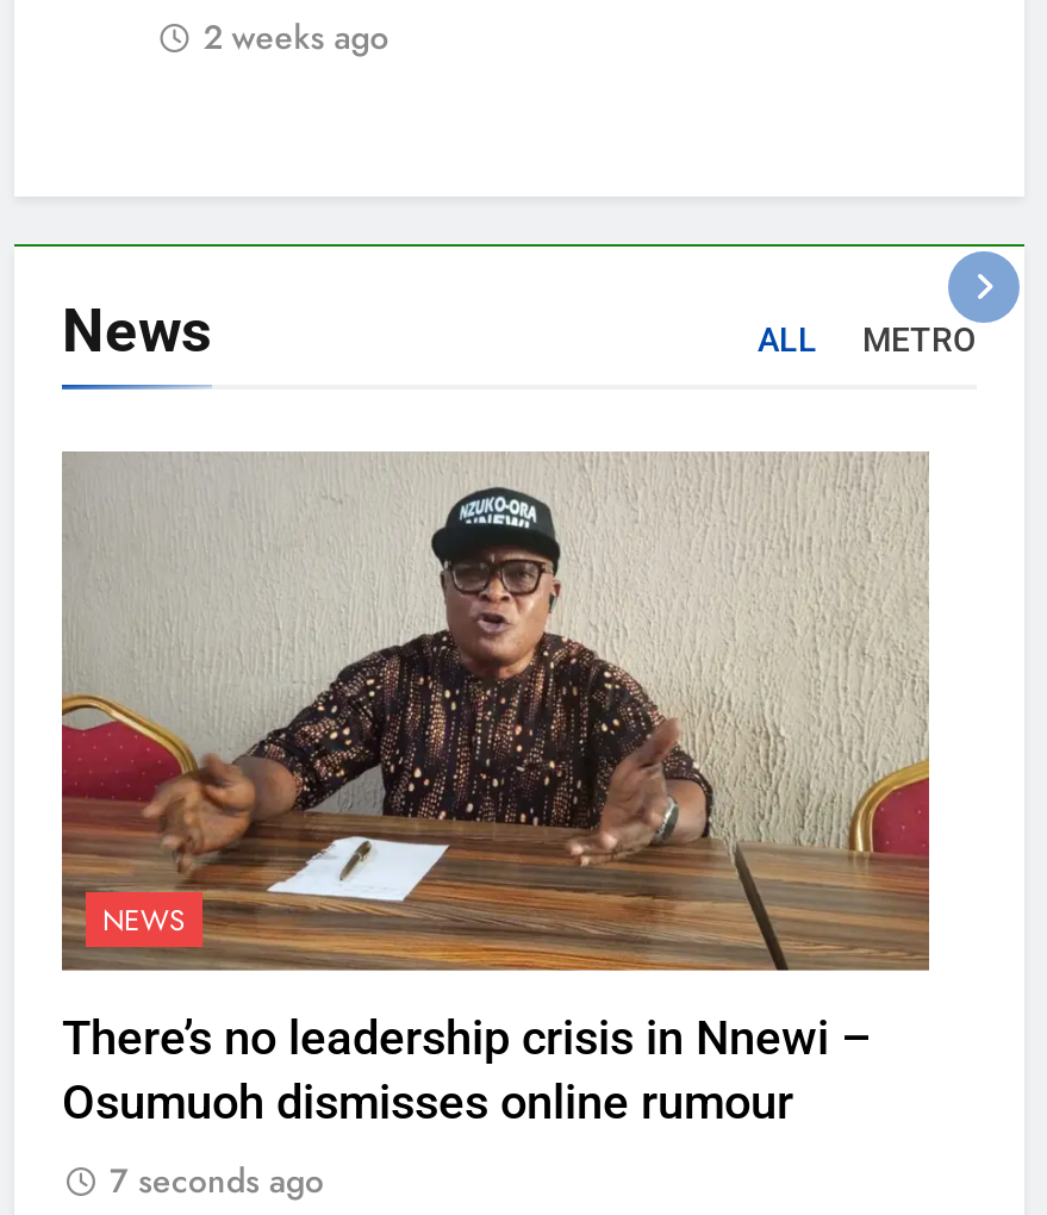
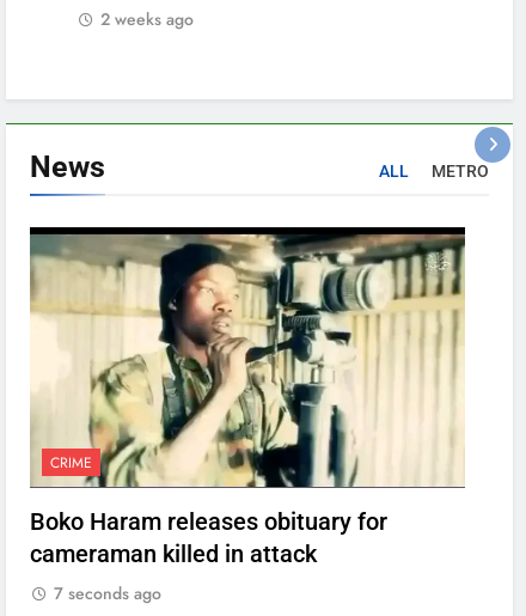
- [image]
- NEWS
+ [image]
+ CRIME

- There’s no leadership crisis in Nnewi –
- Osumuoh dismisses online rumour
+ Boko Haram releases obituary for
+ cameraman killed in attack
